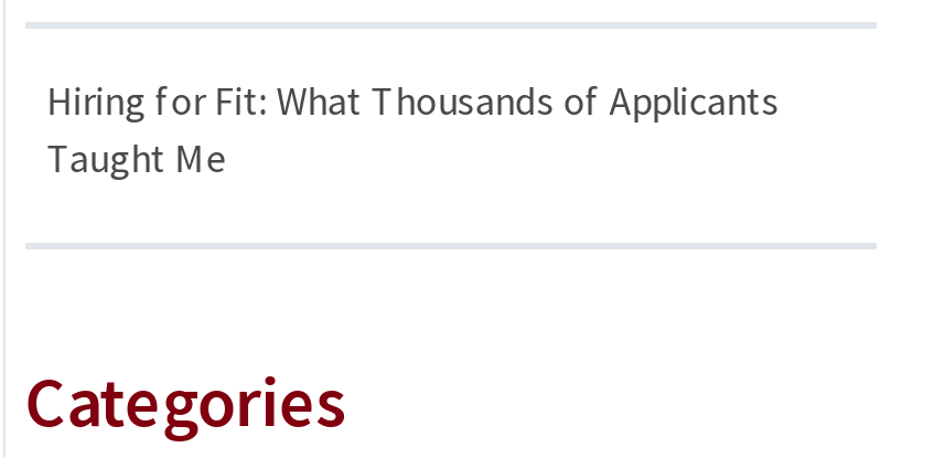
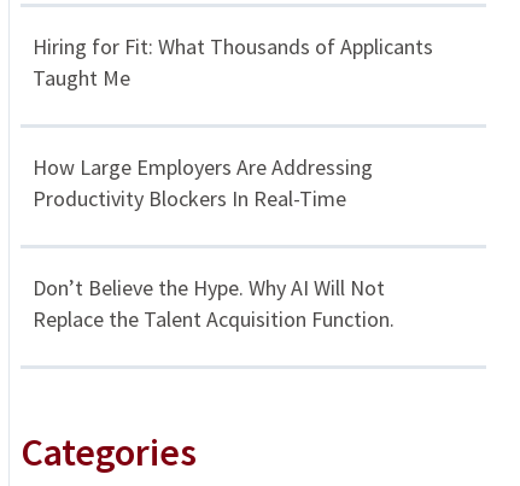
+ How Large Employers Are Addressing
+ Productivity Blockers In Real-Time
+ Don’t Believe the Hype. Why AI Will Not
+ Replace the Talent Acquisition Function.
